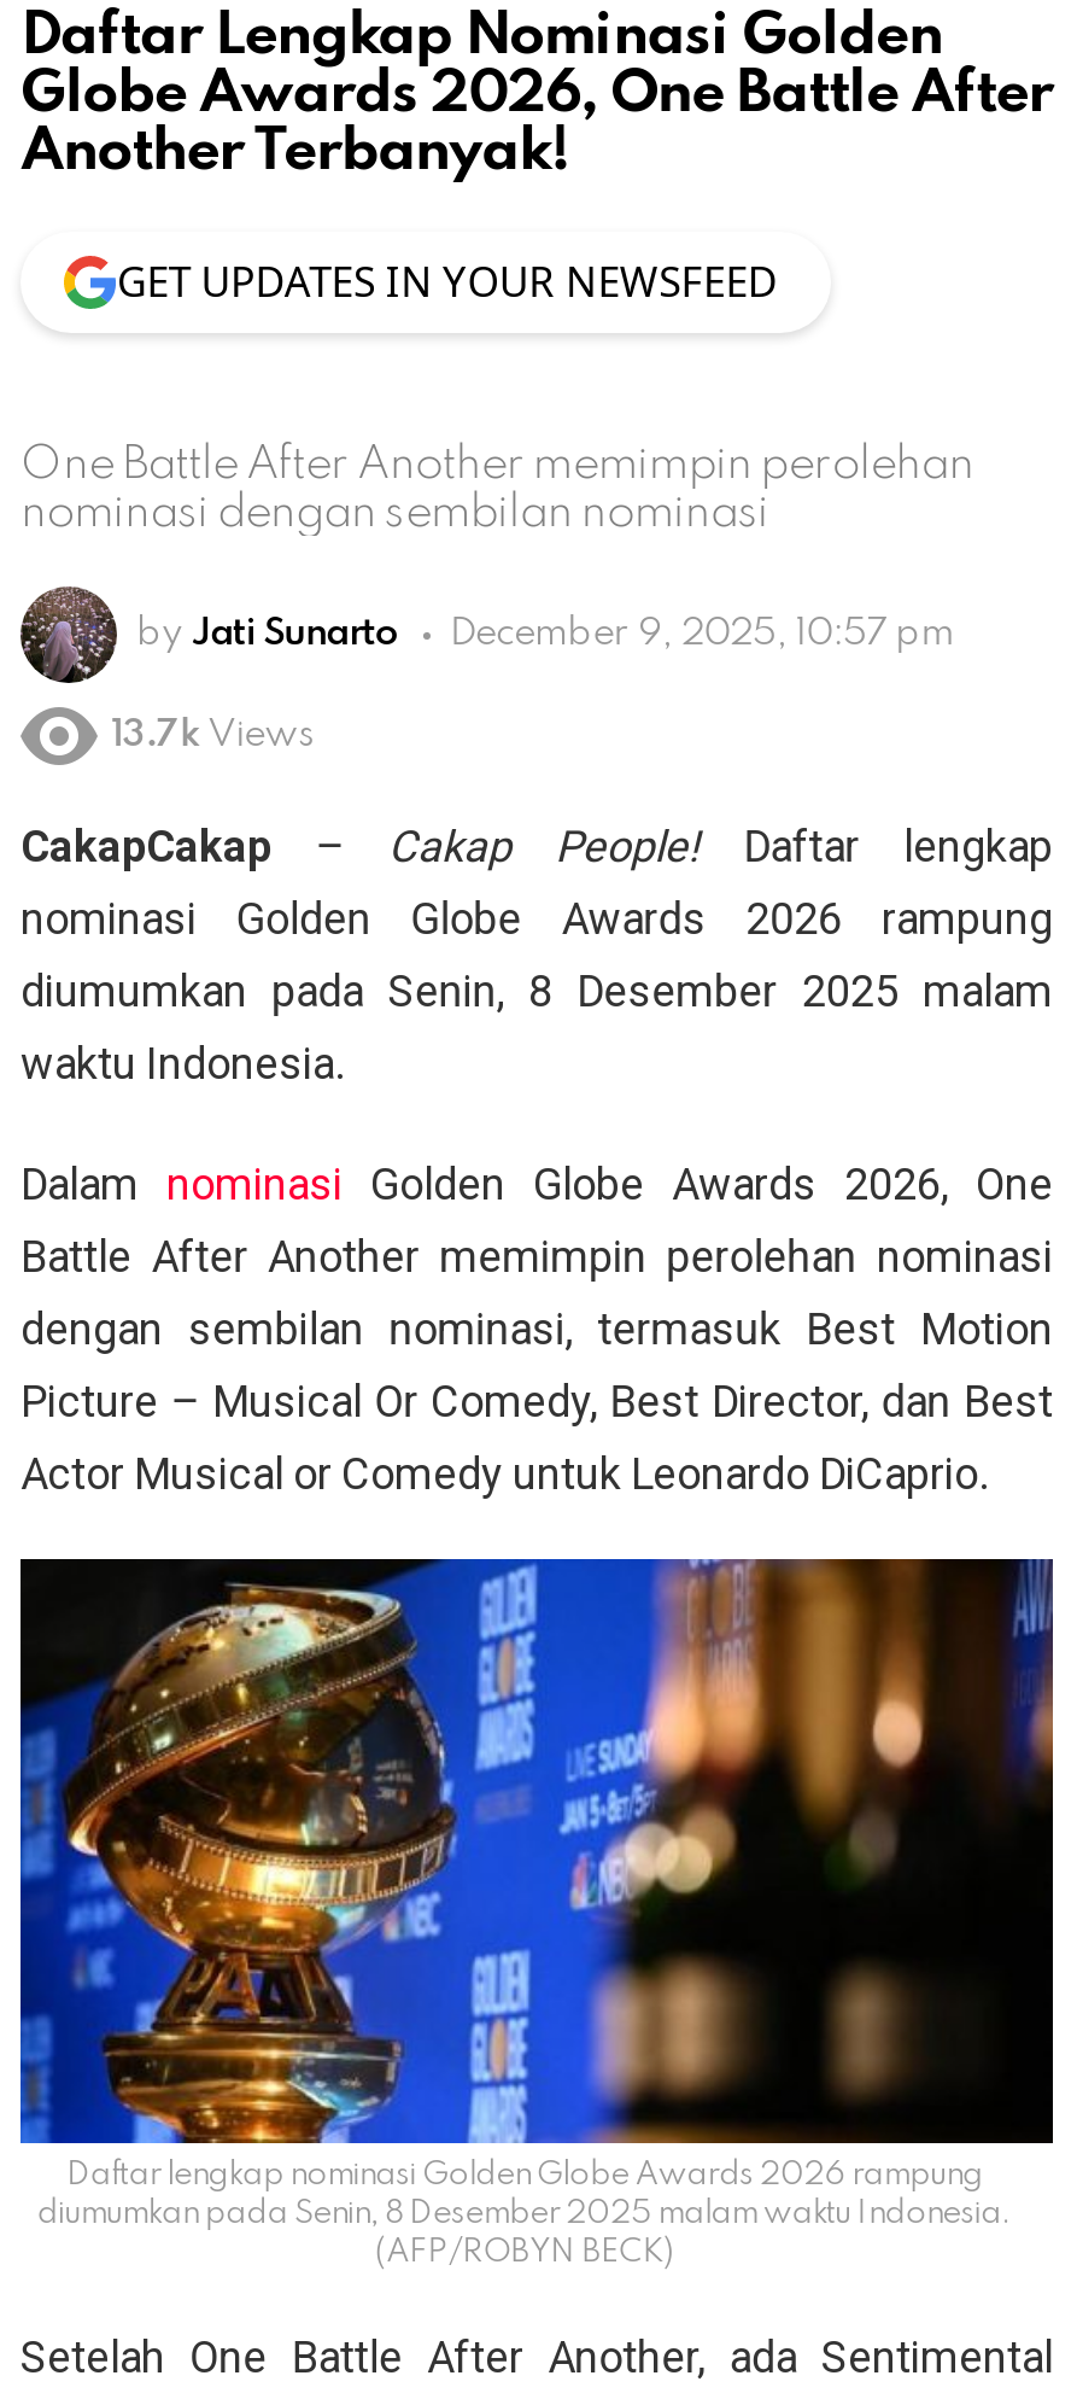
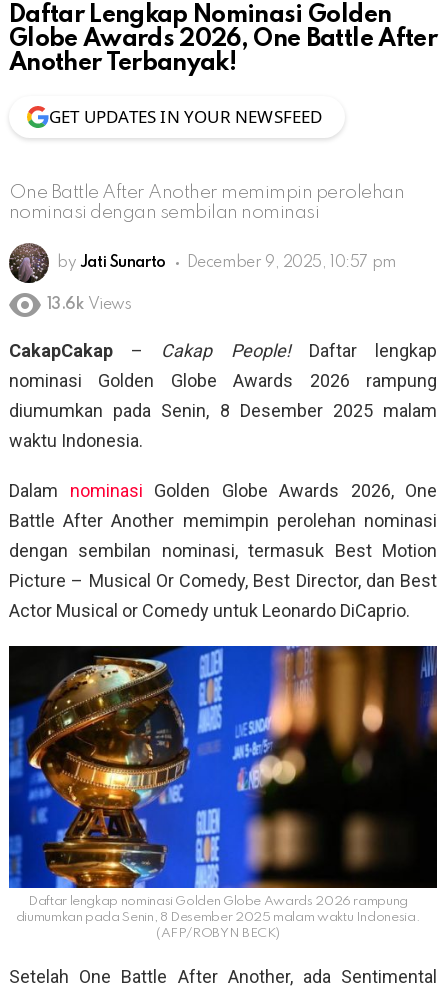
- 13.7k Views
+ 13.6k Views
